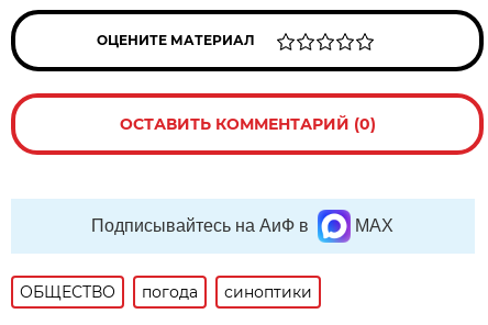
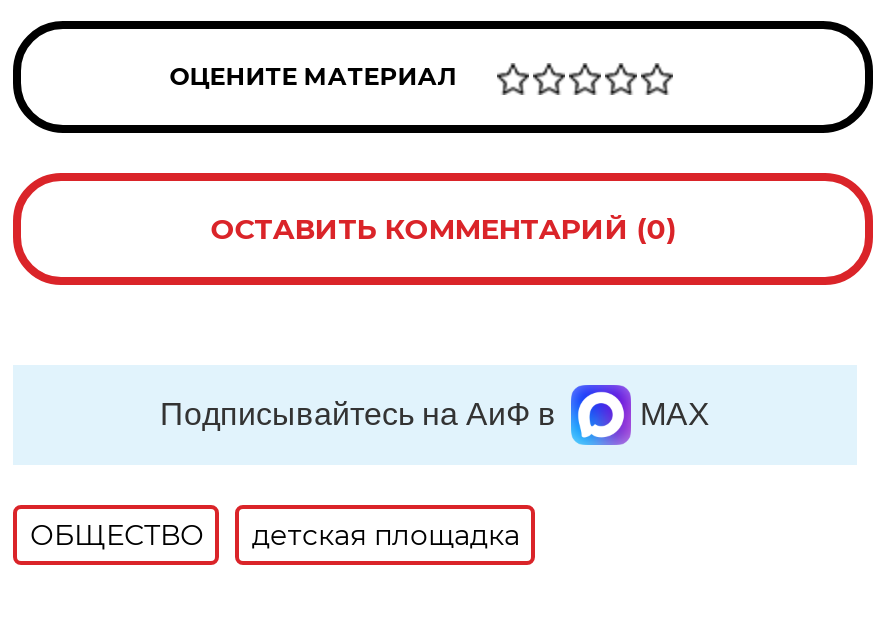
- погода
- синоптики
+ детская площадка
